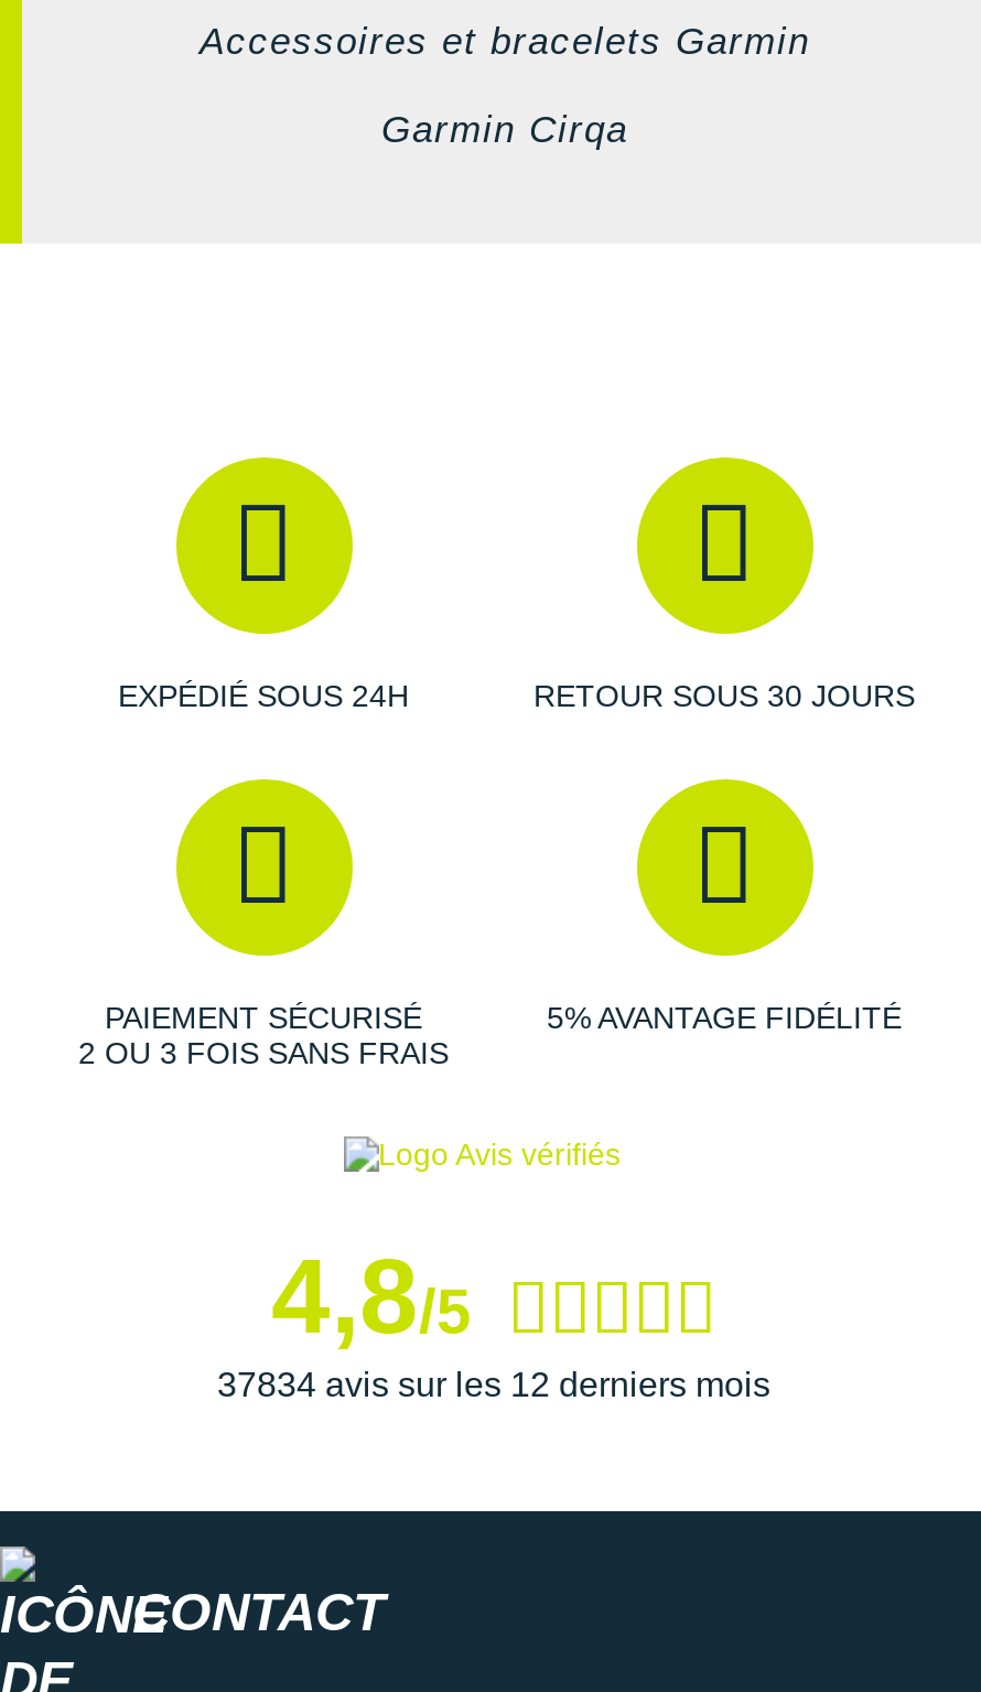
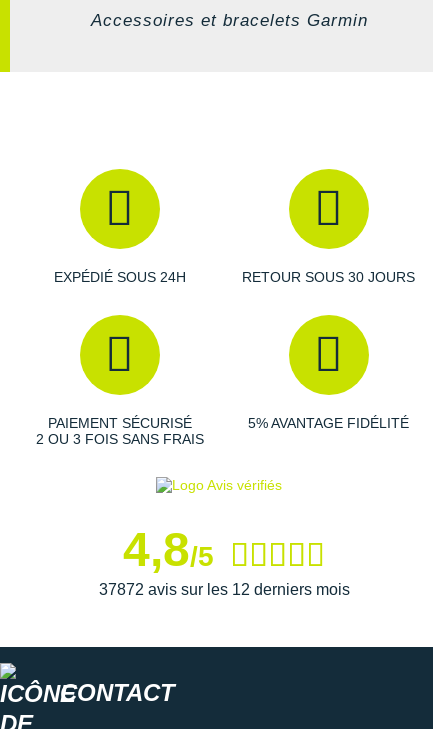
- Garmin Cirqa

- 37834 avis sur les 12 derniers mois
+ 37872 avis sur les 12 derniers mois
